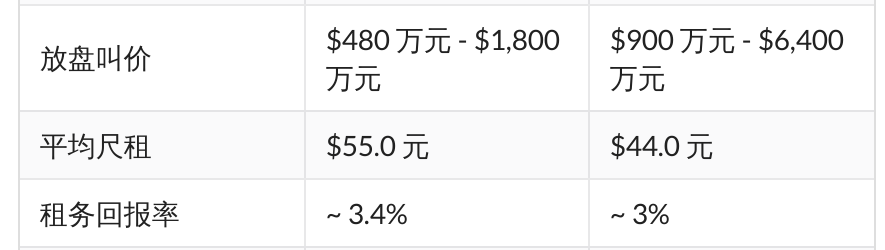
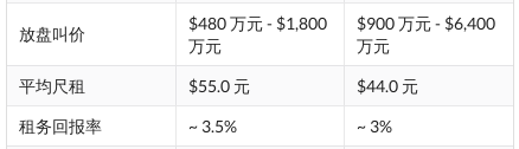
- ~ 3.4%
+ ~ 3.5%
